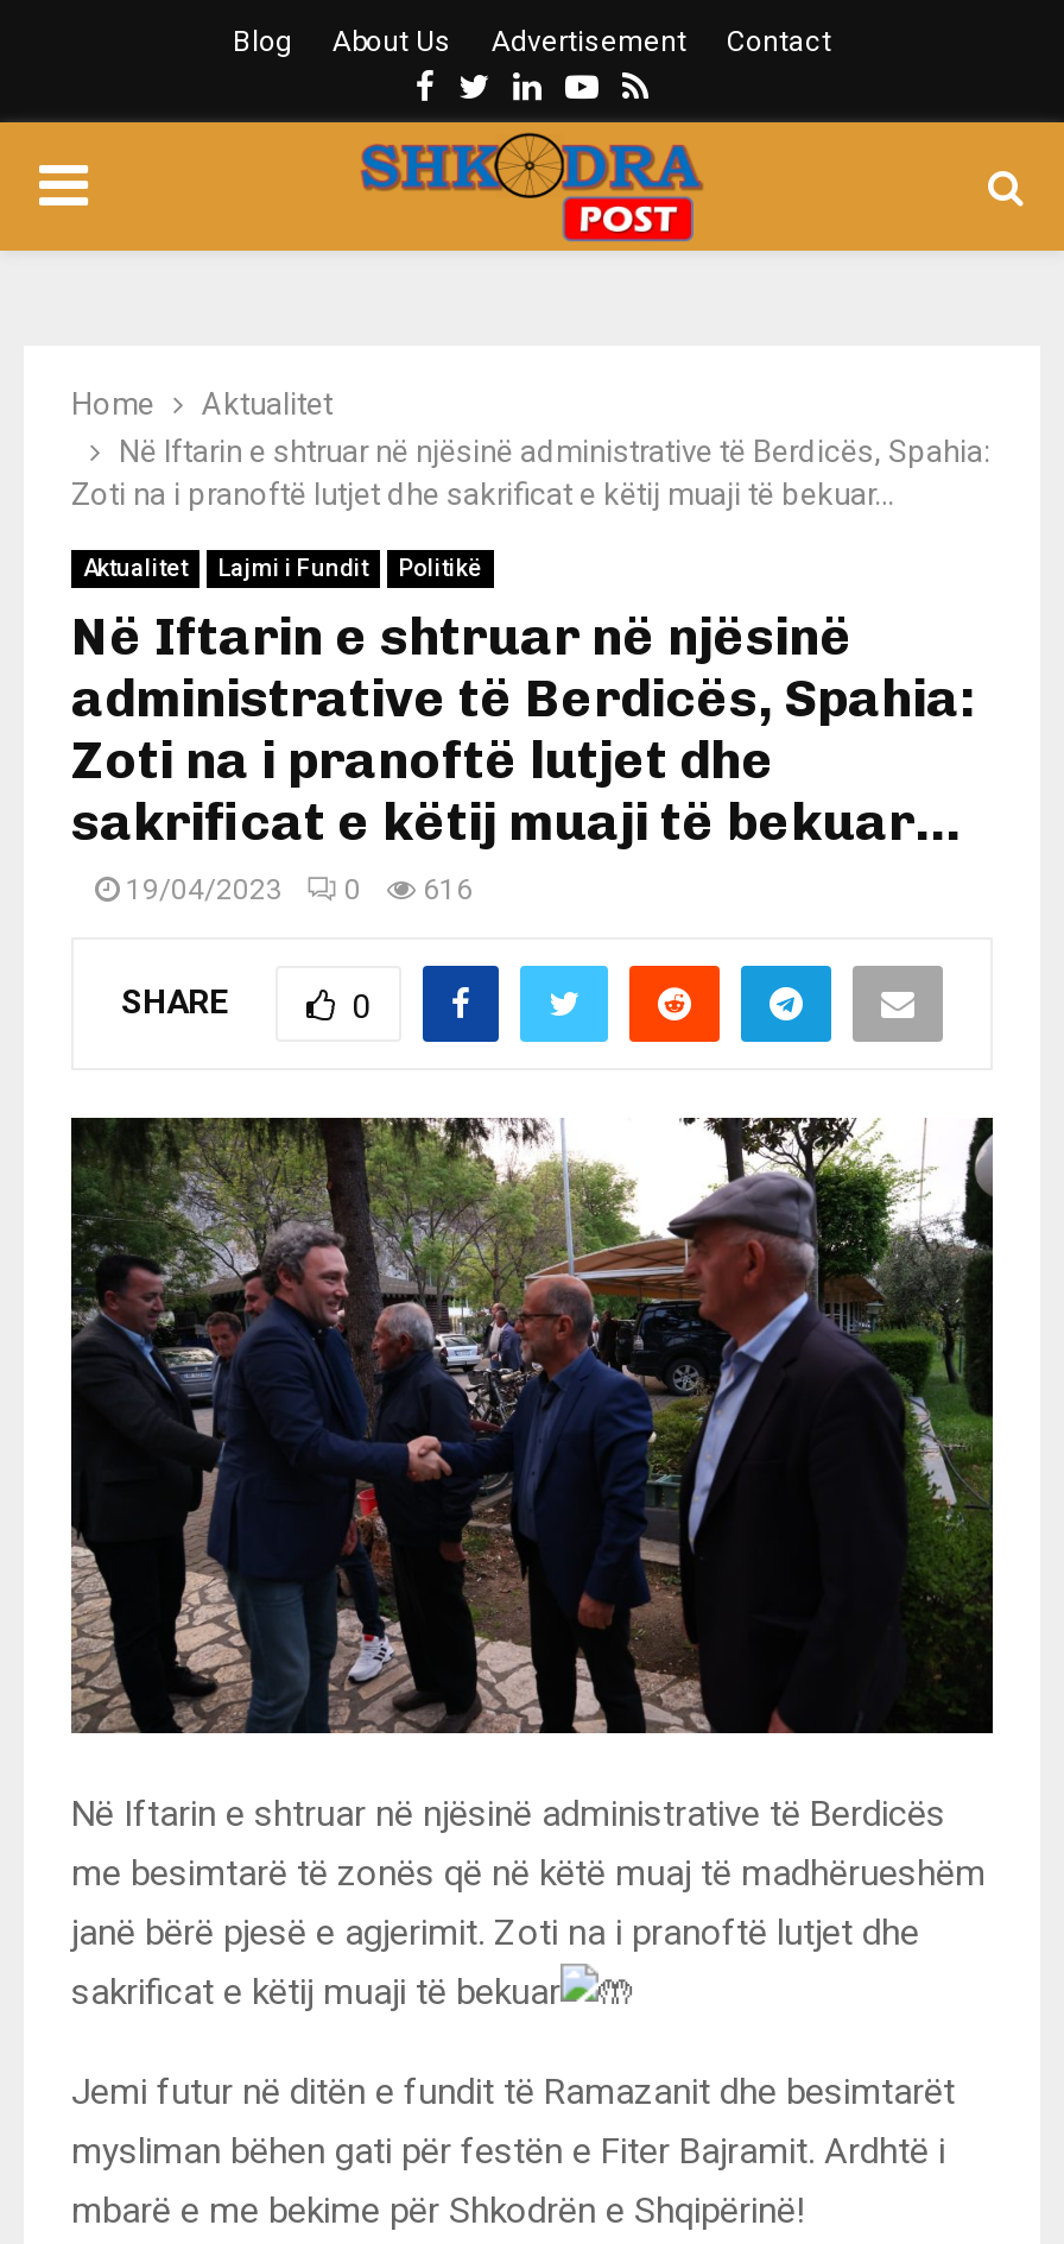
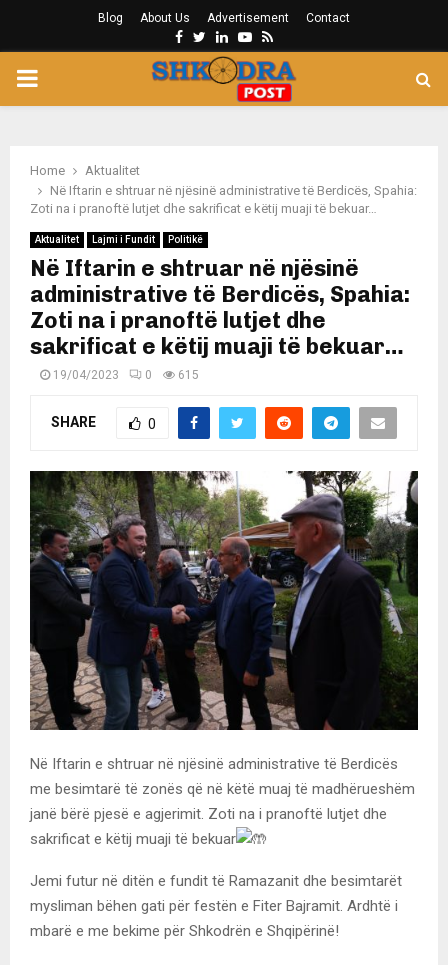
- 19/04/2023 0 616
+ 19/04/2023 0 615
